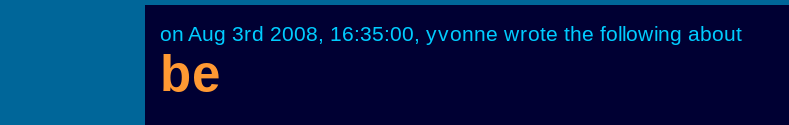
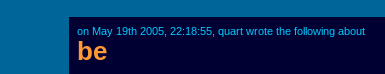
- on Aug 3rd 2008, 16:35:00, yvonne wrote the following about
+ on May 19th 2005, 22:18:55, quart wrote the following about
